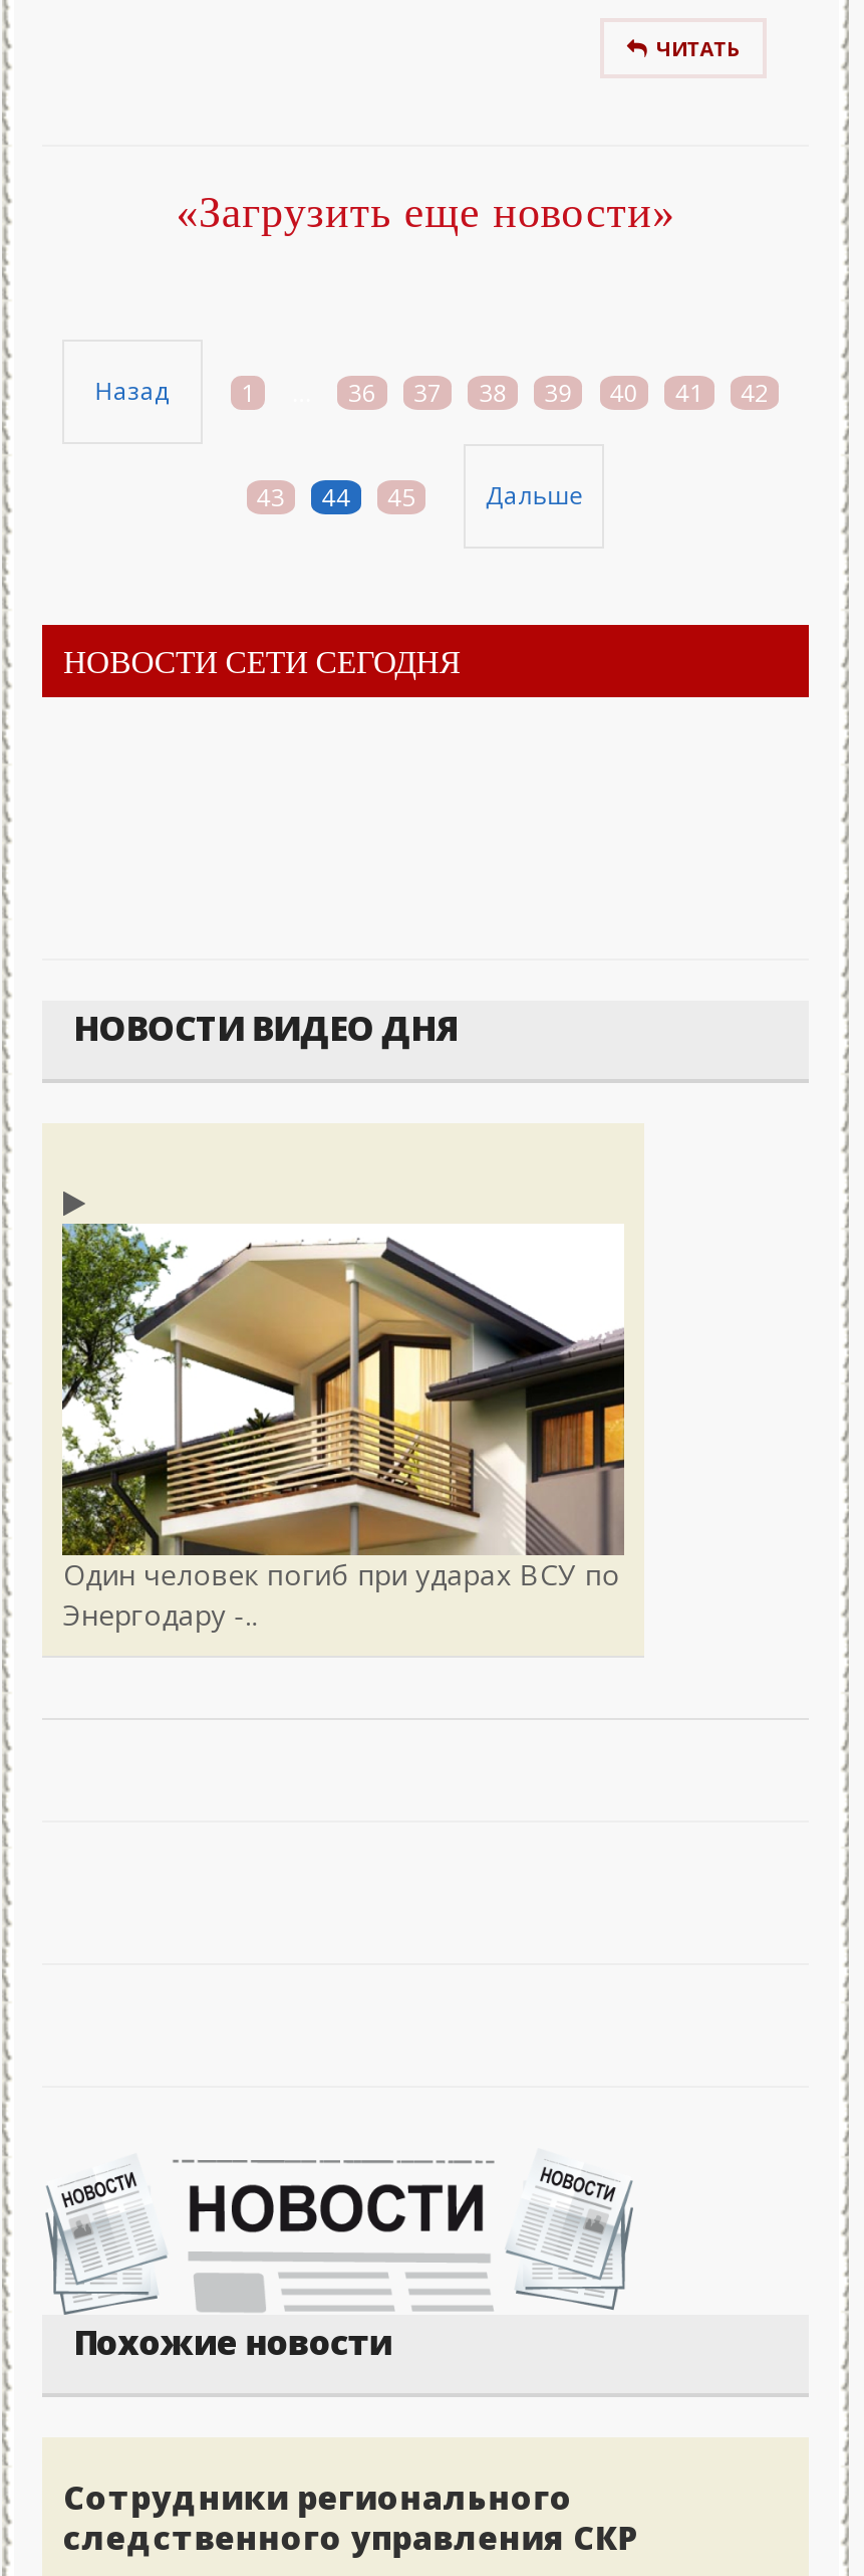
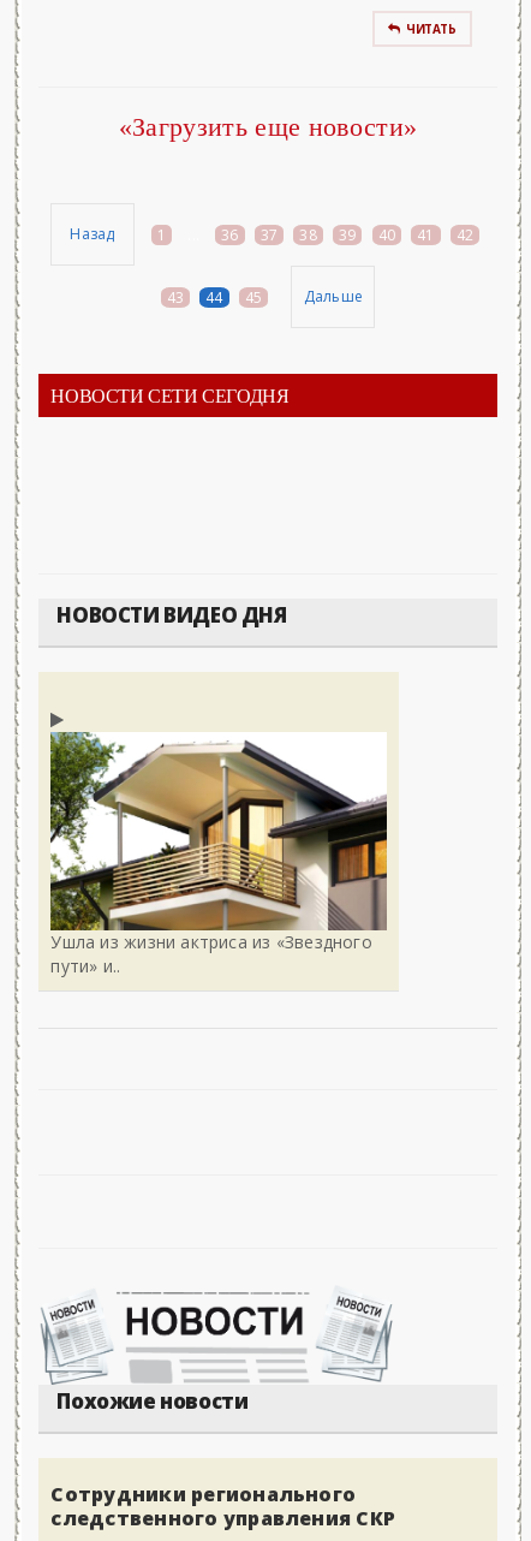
- Один человек погиб при ударах ВСУ по
- Энергодару -..
+ Ушла из жизни актриса из «Звездного
+ пути» и..
